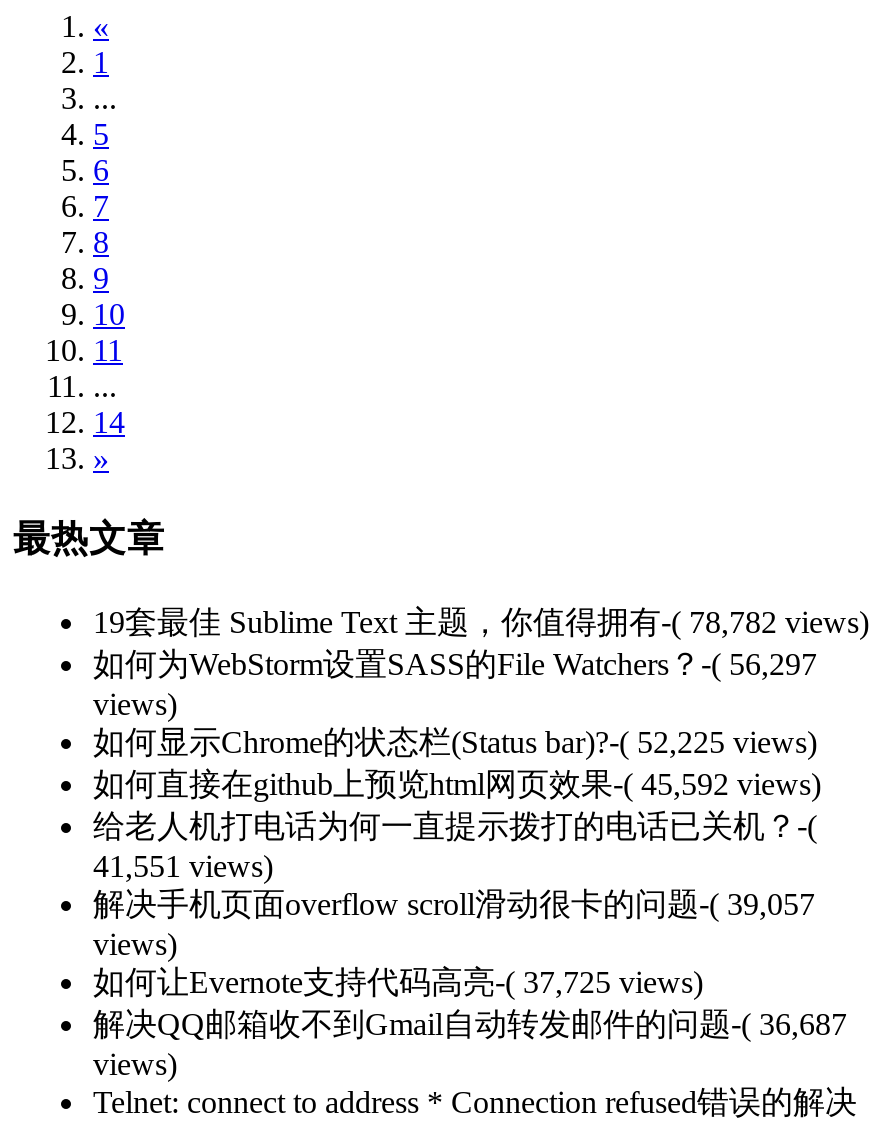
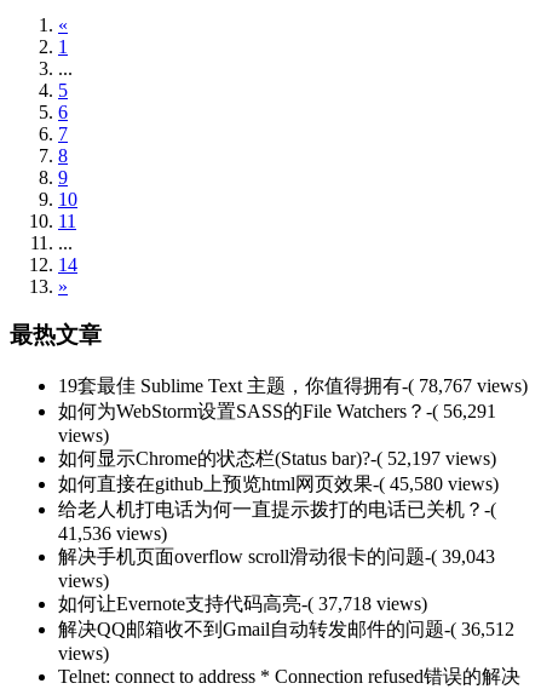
- 19套最佳 Sublime Text 主题，你值得拥有-( 78,782 views)
+ 19套最佳 Sublime Text 主题，你值得拥有-( 78,767 views)

- 如何为WebStorm设置SASS的File Watchers？-( 56,297
+ 如何为WebStorm设置SASS的File Watchers？-( 56,291

- 如何显示Chrome的状态栏(Status bar)?-( 52,225 views)
+ 如何显示Chrome的状态栏(Status bar)?-( 52,197 views)

- 如何直接在github上预览html网页效果-( 45,592 views)
+ 如何直接在github上预览html网页效果-( 45,580 views)

- 41,551 views)
+ 41,536 views)

- 解决手机页面overflow scroll滑动很卡的问题-( 39,057
+ 解决手机页面overflow scroll滑动很卡的问题-( 39,043

- 如何让Evernote支持代码高亮-( 37,725 views)
+ 如何让Evernote支持代码高亮-( 37,718 views)

- 解决QQ邮箱收不到Gmail自动转发邮件的问题-( 36,687
+ 解决QQ邮箱收不到Gmail自动转发邮件的问题-( 36,512
